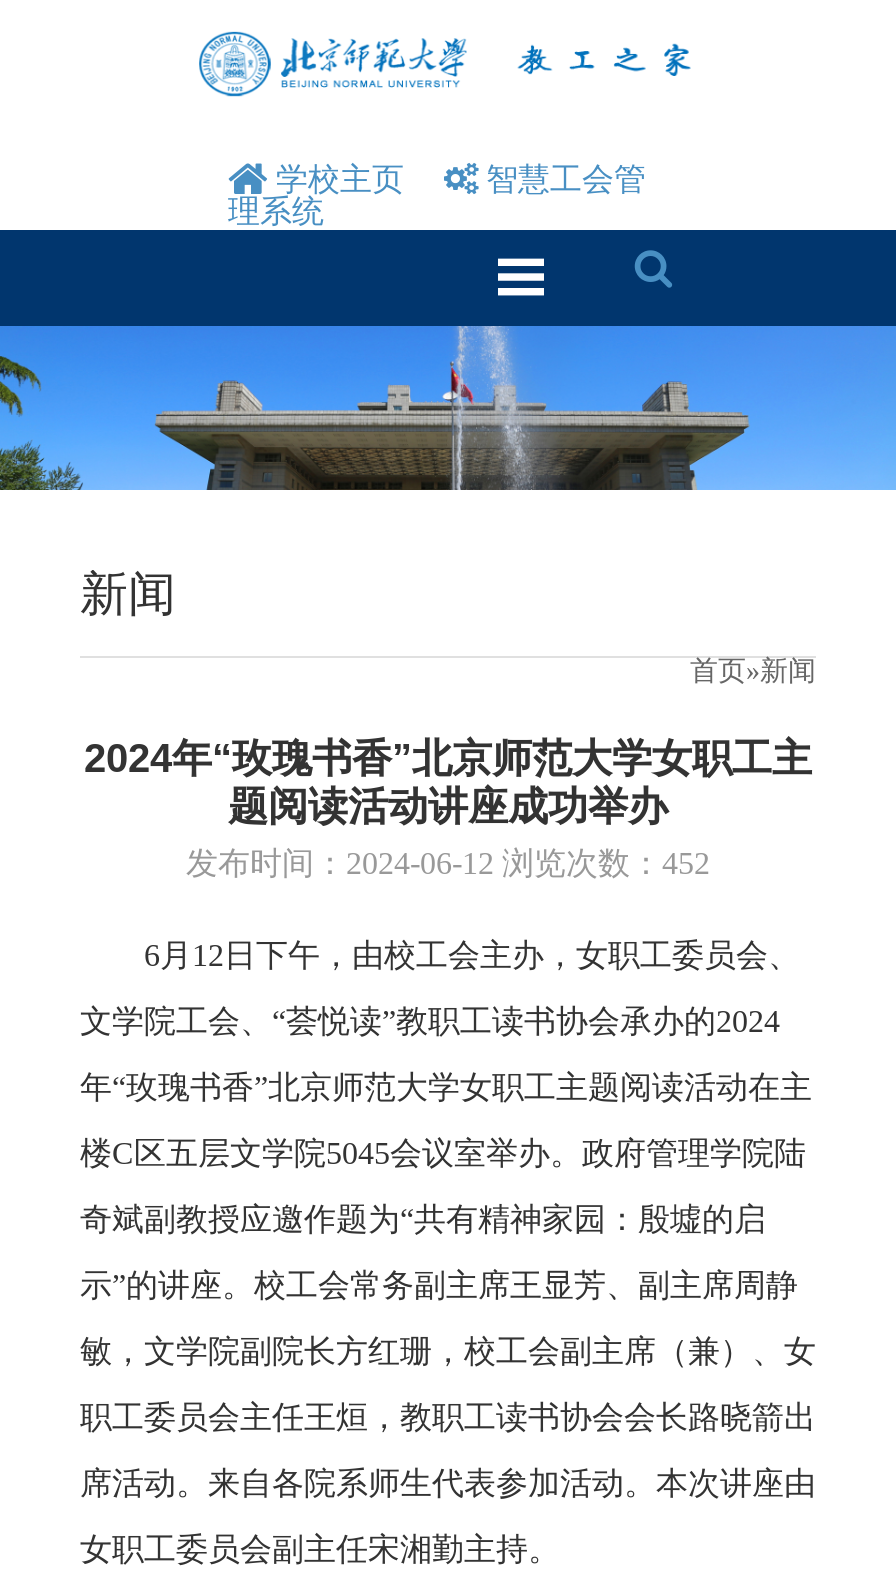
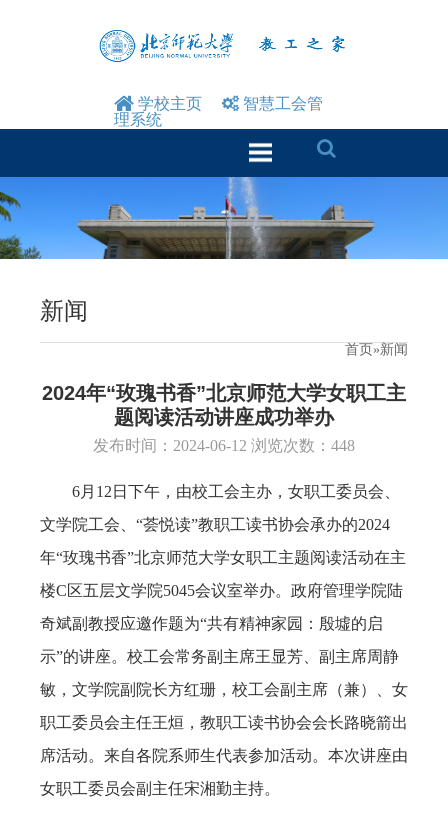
- 发布时间：2024-06-12 浏览次数：452
+ 发布时间：2024-06-12 浏览次数：448
